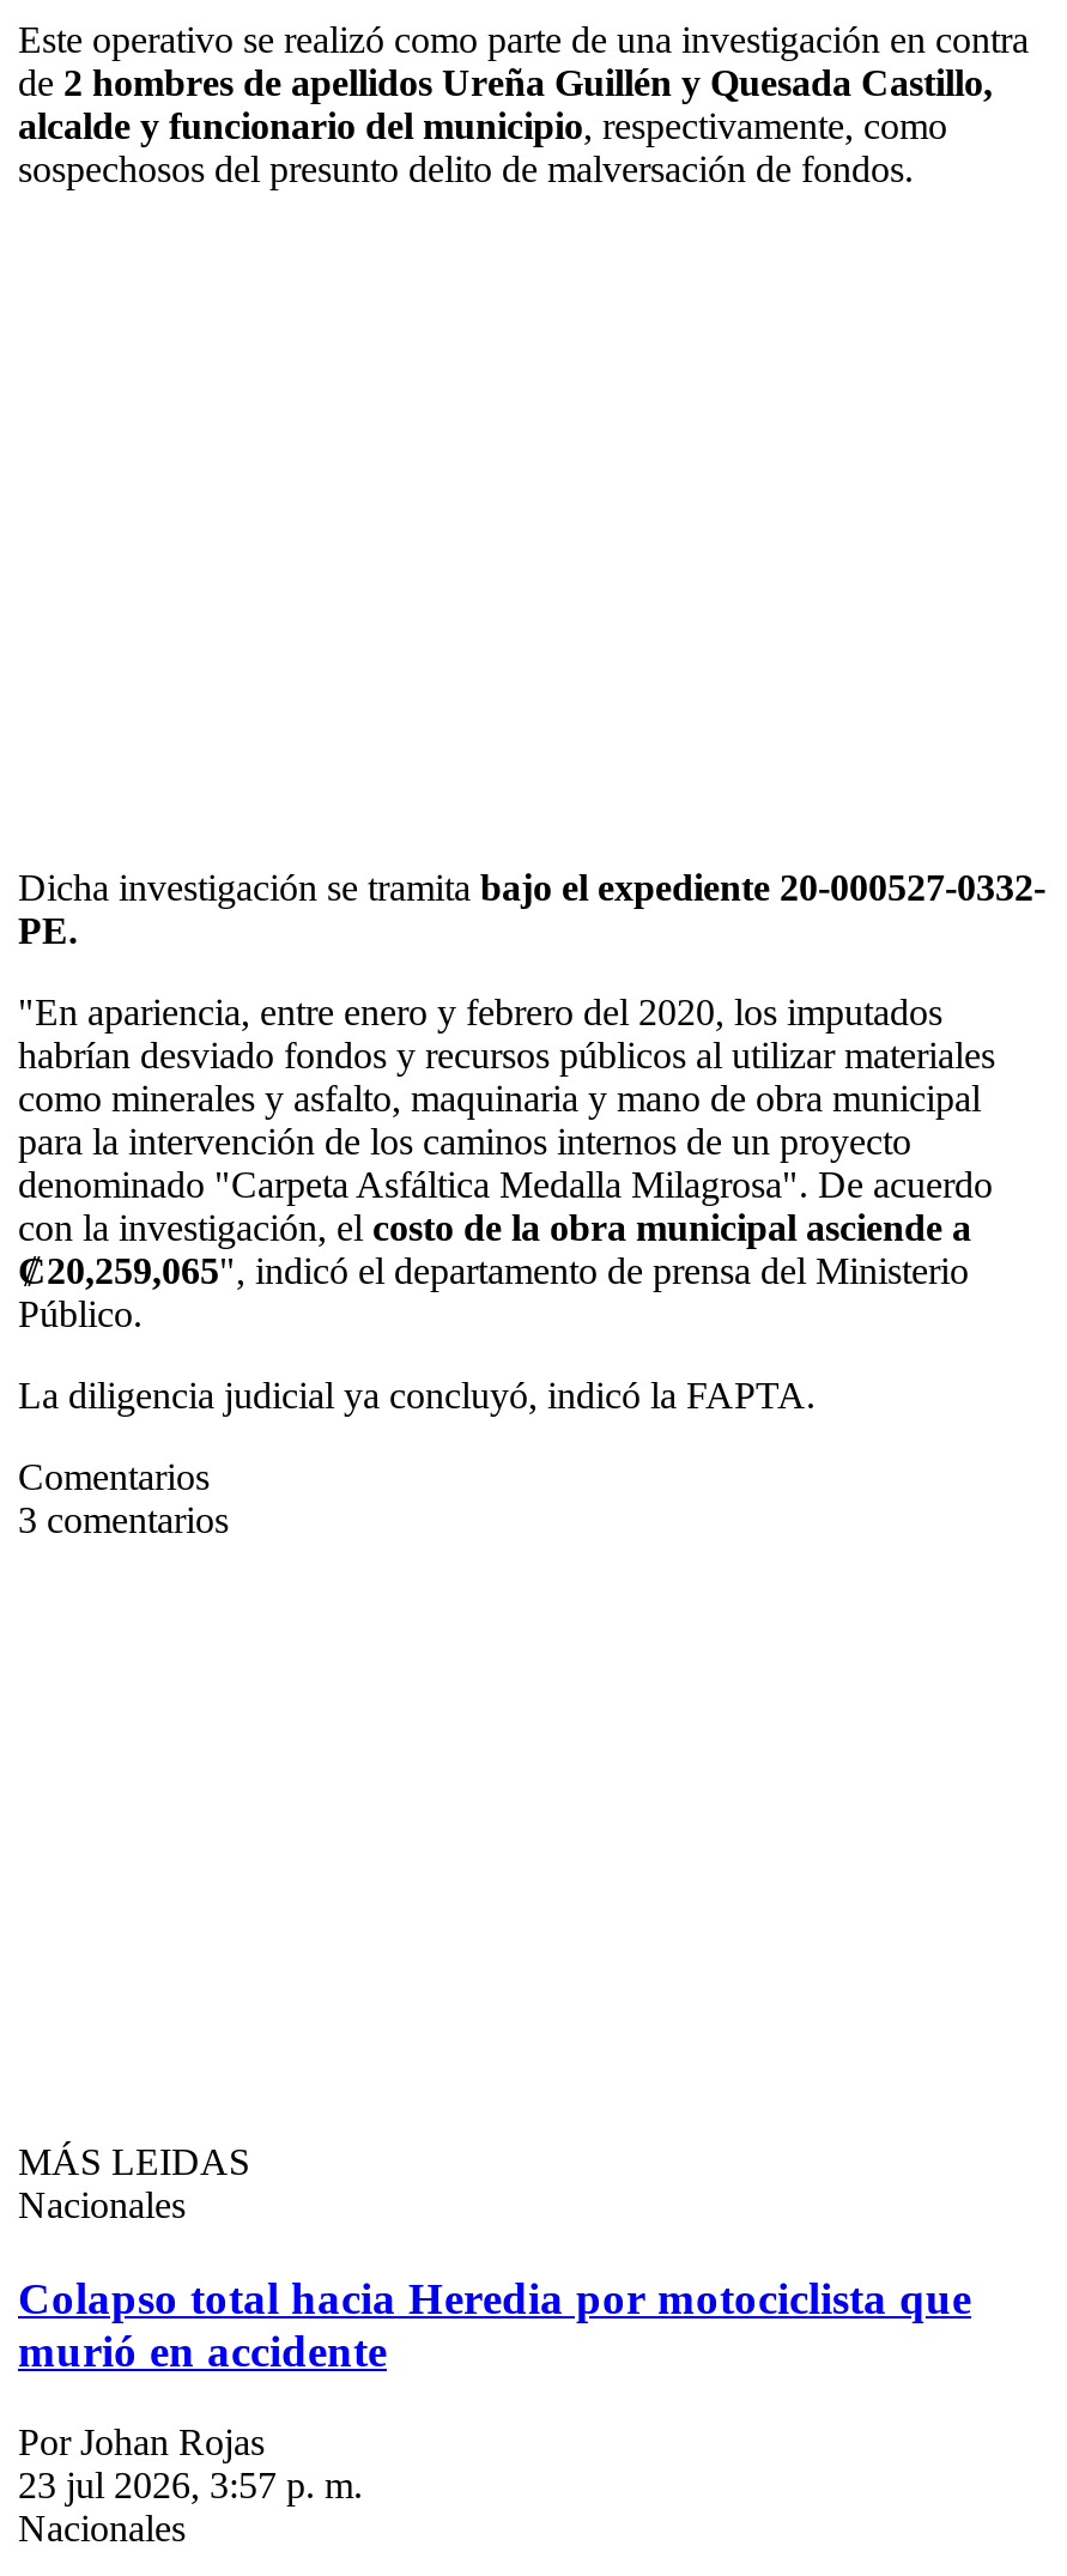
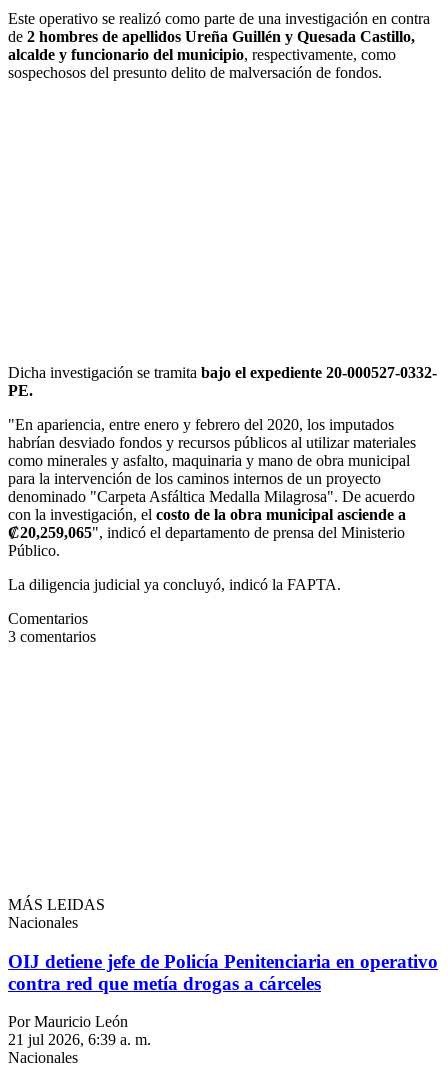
- Colapso total hacia Heredia por motociclista que
- murió en accidente
+ OIJ detiene jefe de Policía Penitenciaria en operativo
+ contra red que metía drogas a cárceles

- Por Johan Rojas
- 23 jul 2026, 3:57 p. m.
+ Por Mauricio León
+ 21 jul 2026, 6:39 a. m.
